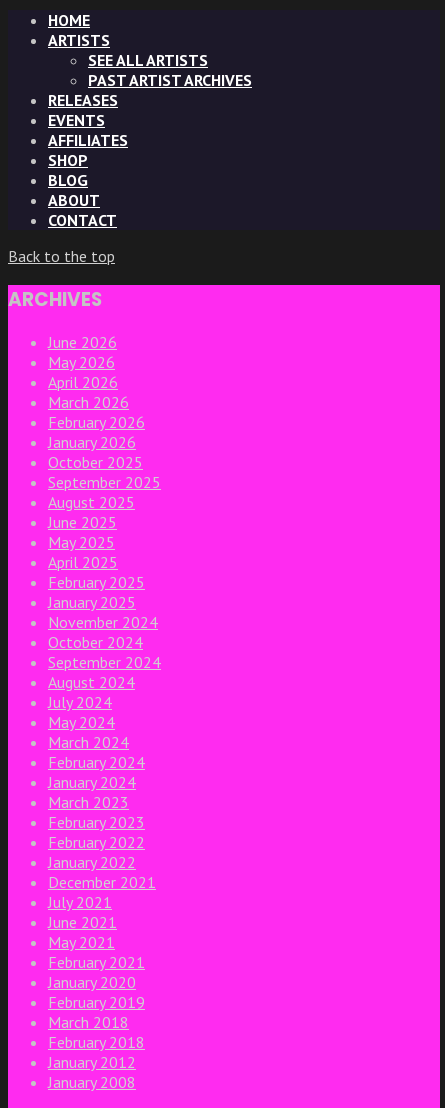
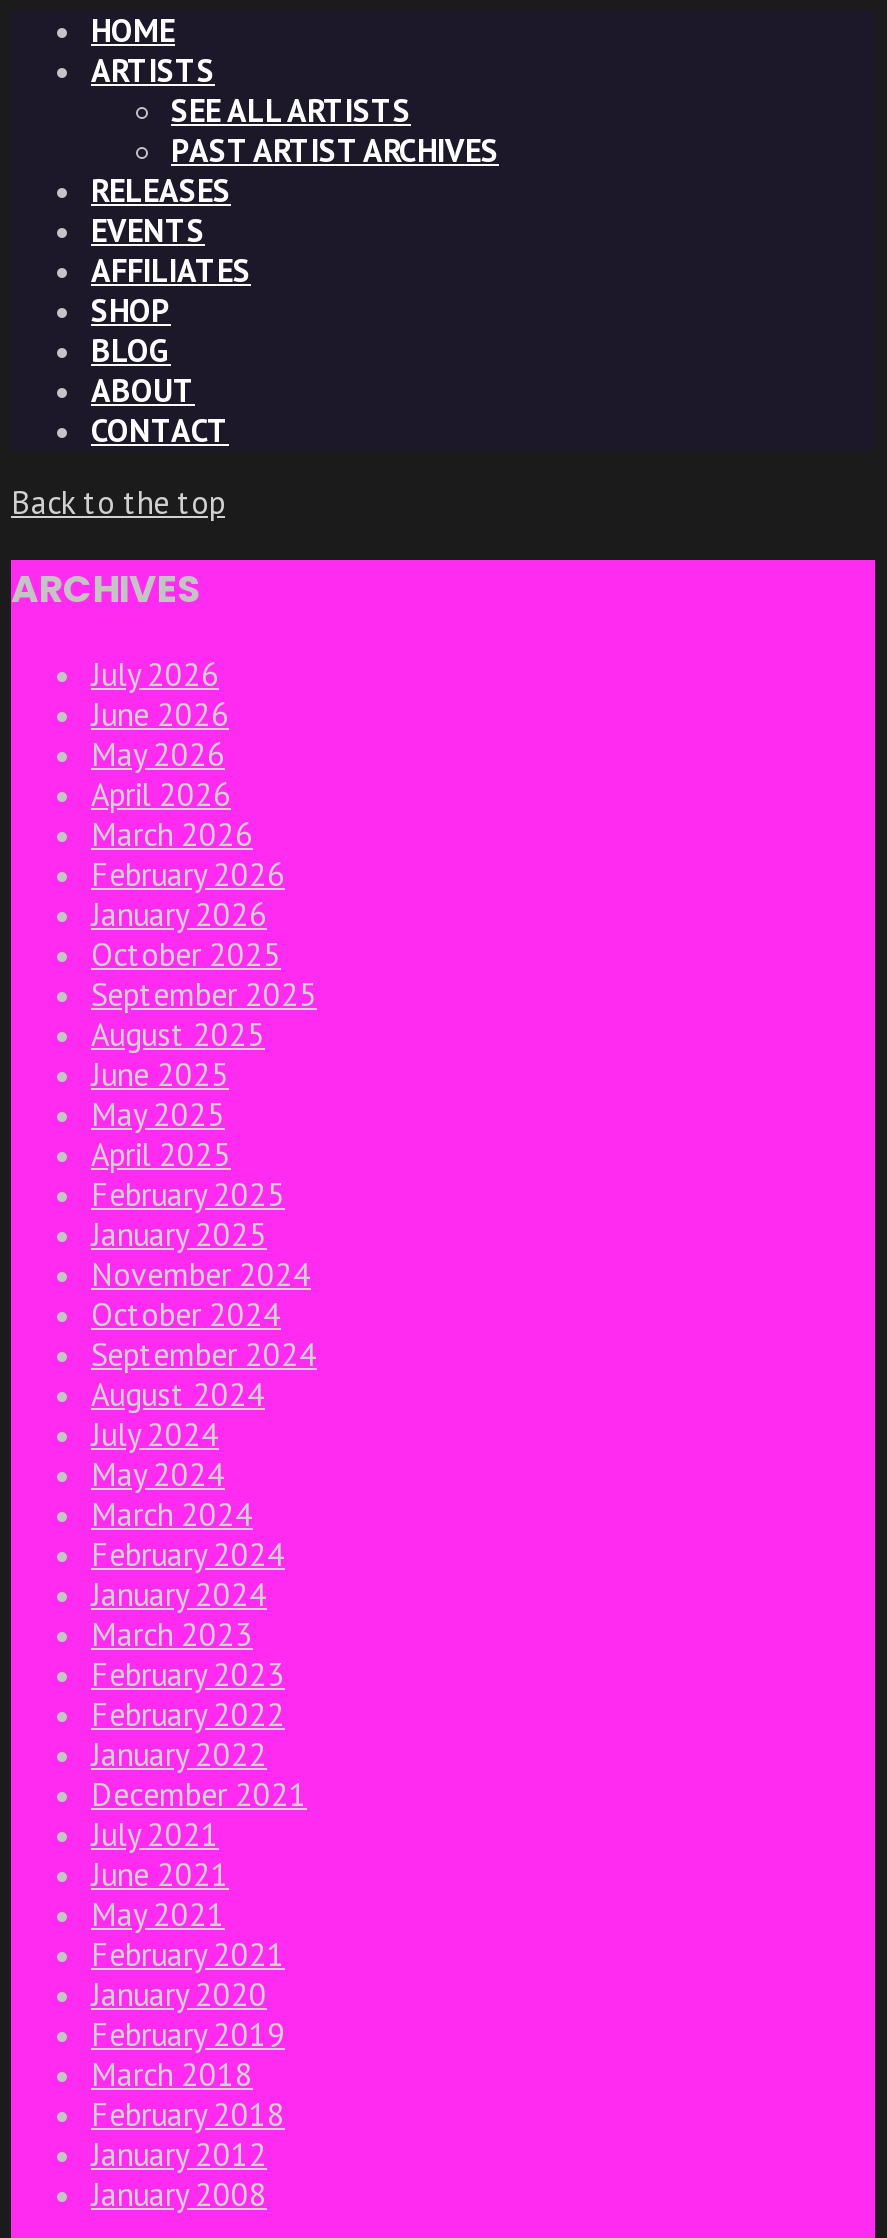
+ July 2026
